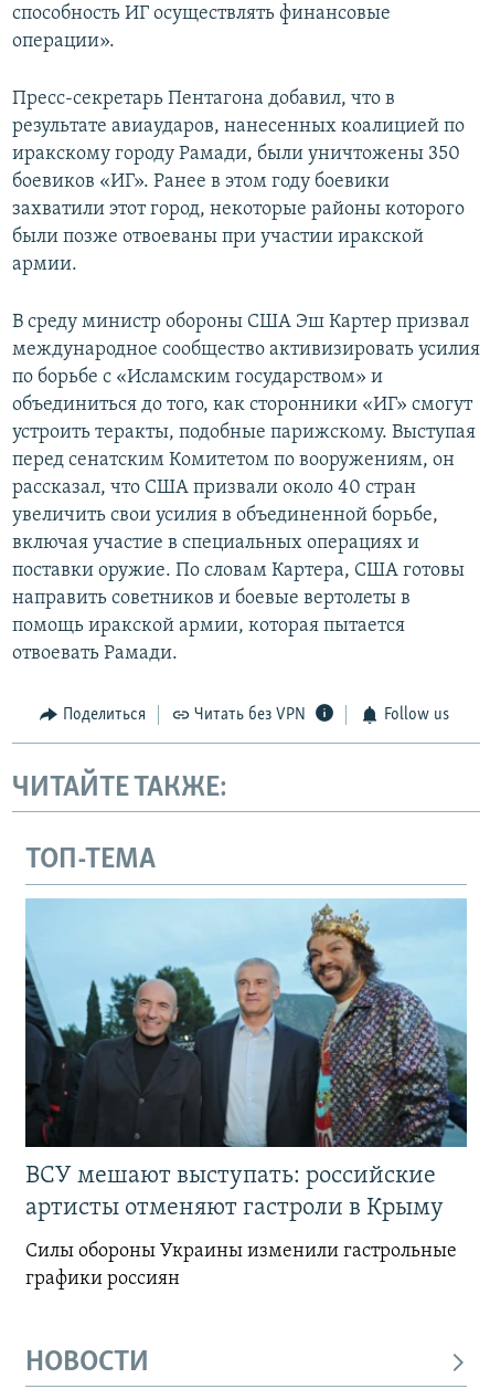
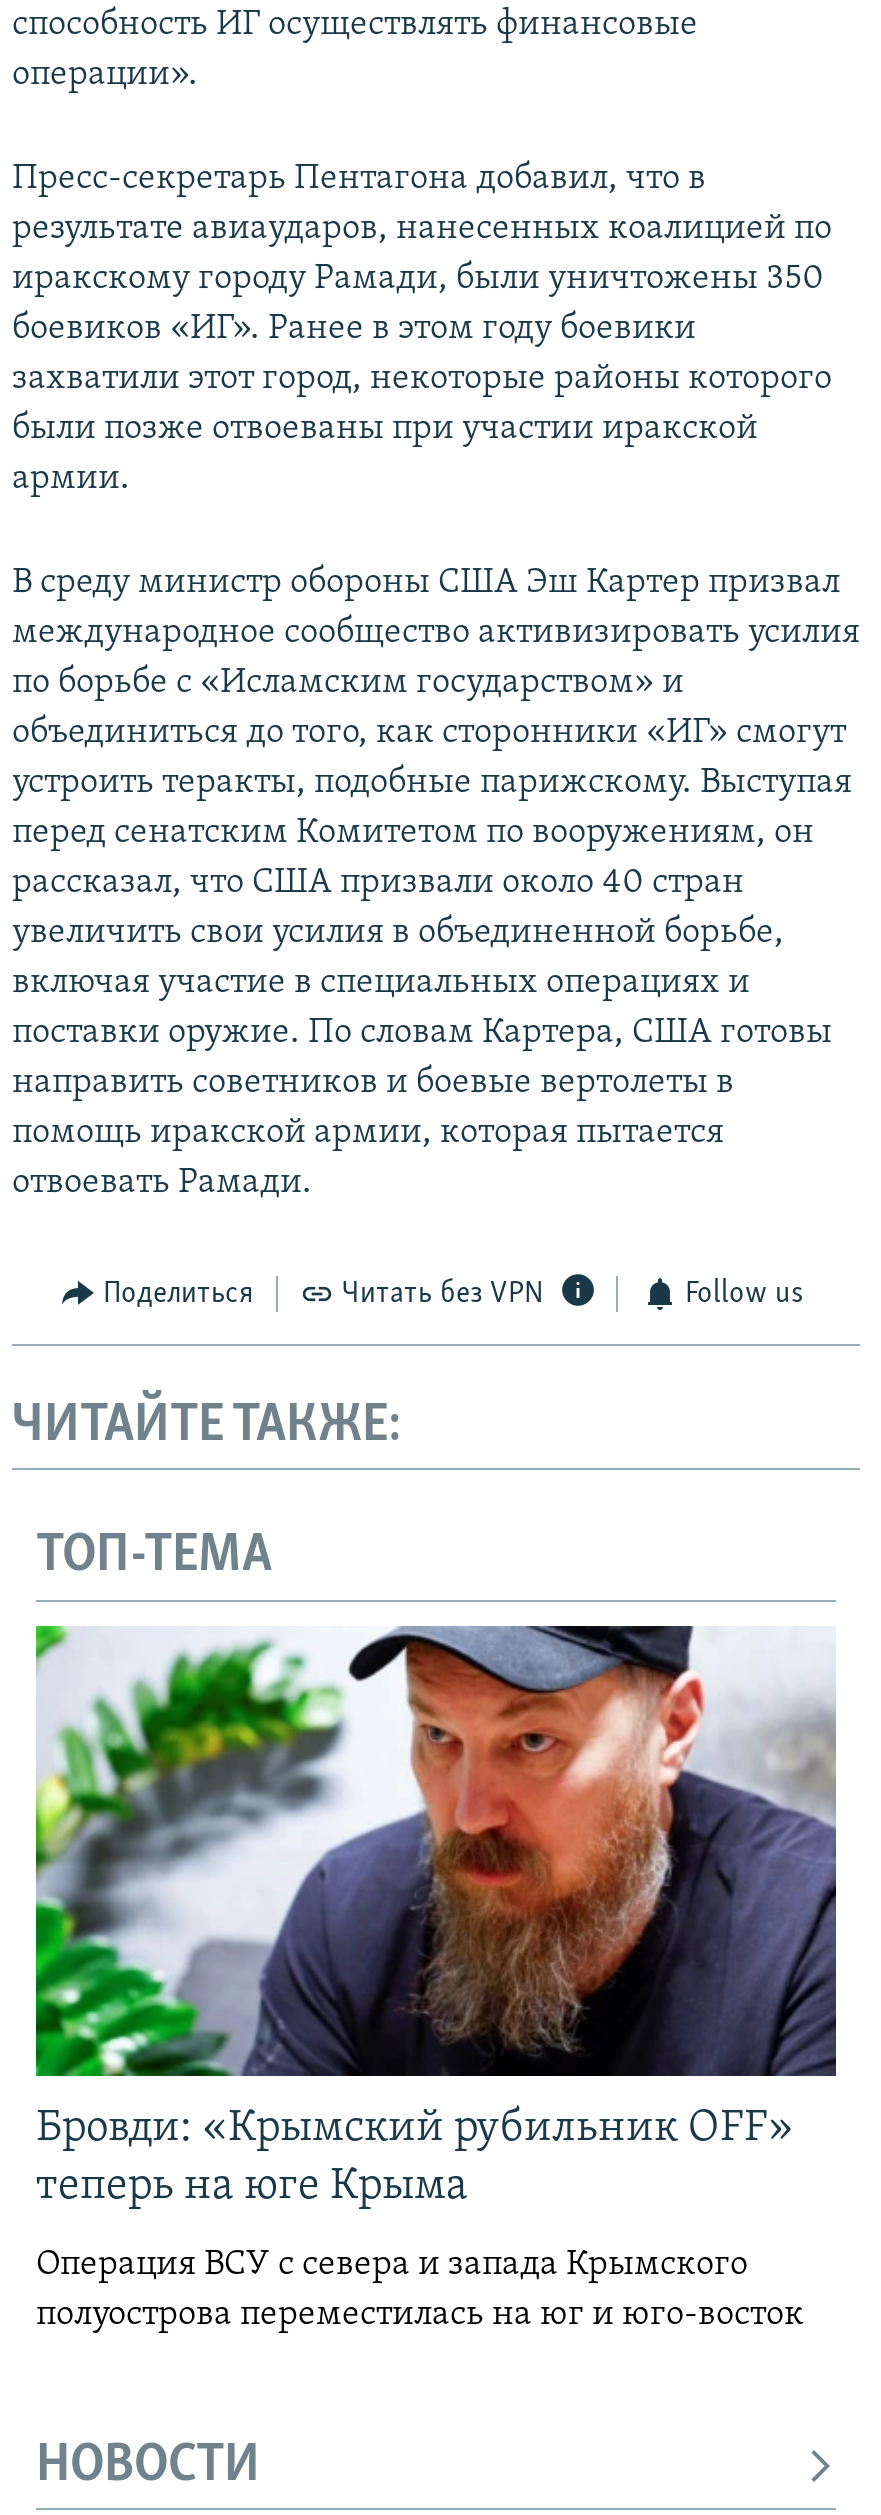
- [image]
- ВСУ мешают выступать: российские
- артисты отменяют гастроли в Крыму
+ [image]
+ Бровди: «Крымский рубильник OFF»
+ теперь на юге Крыма

- Силы обороны Украины изменили гастрольные
- графики россиян
+ Операция ВСУ с севера и запада Крымского
+ полуострова переместилась на юг и юго-восток
